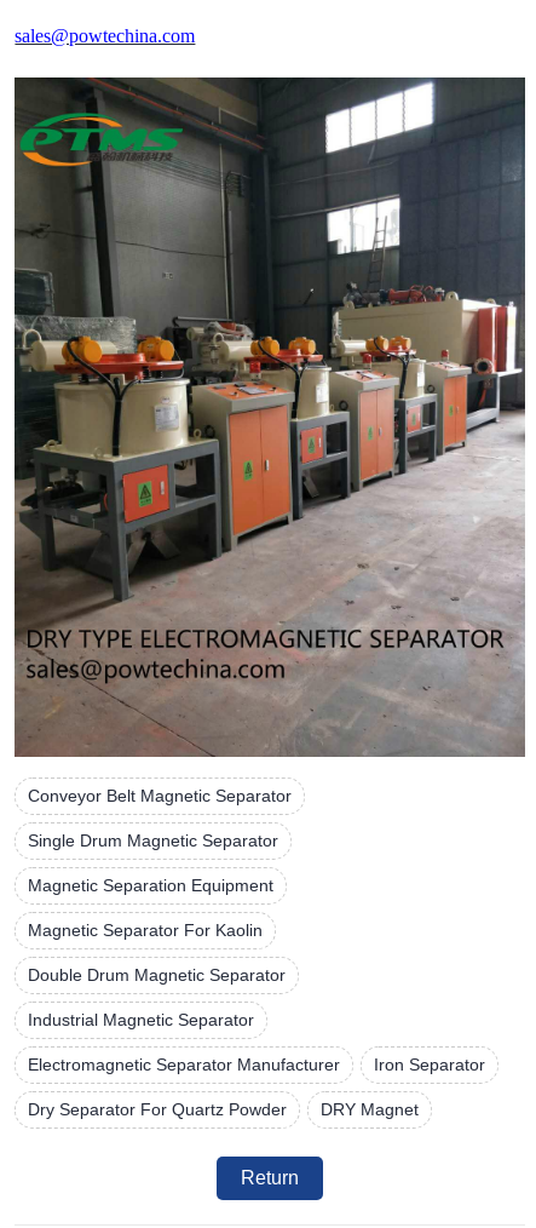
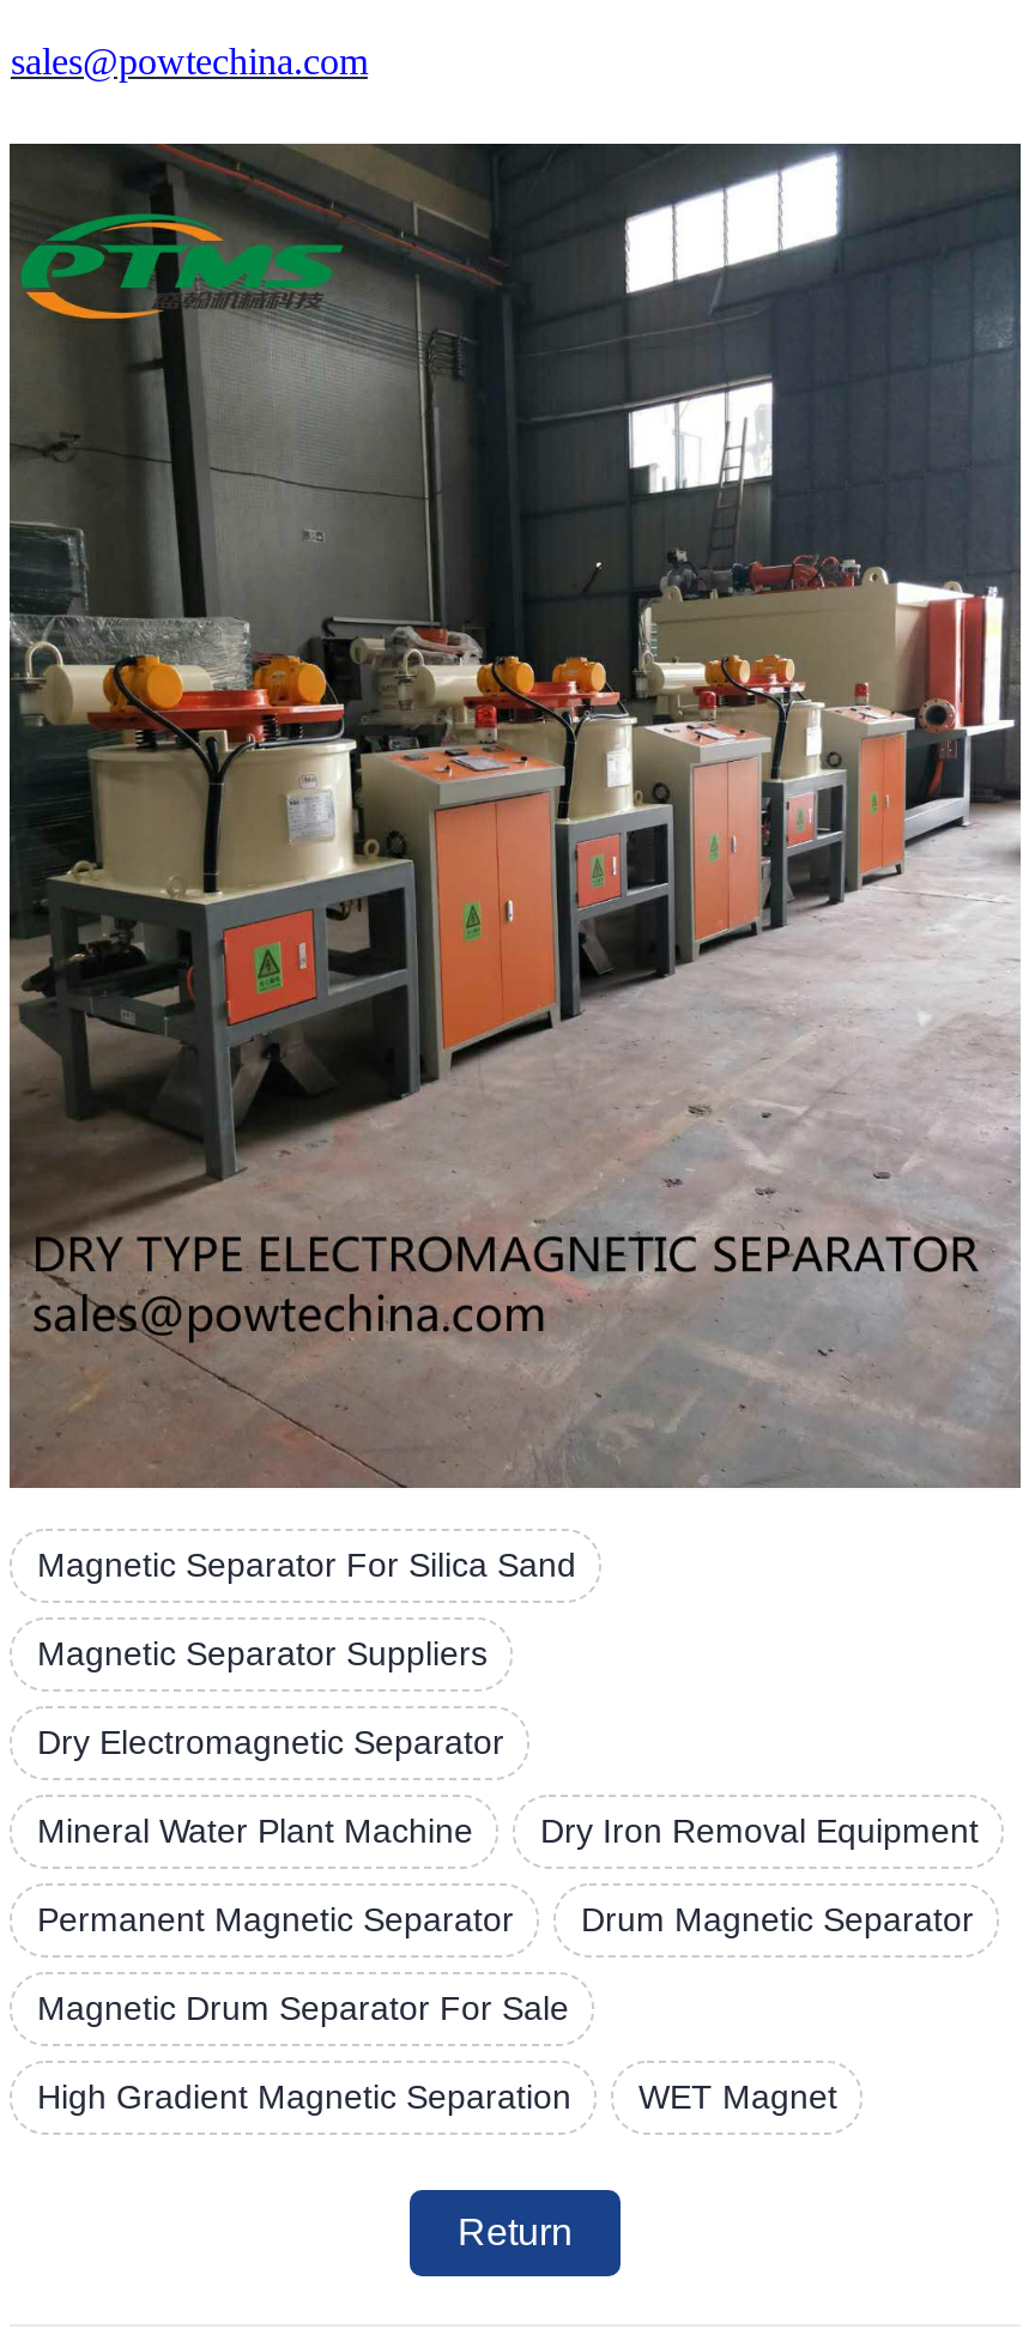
- Conveyor Belt Magnetic Separator
- Single Drum Magnetic Separator
- Magnetic Separation Equipment
- Magnetic Separator For Kaolin
- Double Drum Magnetic Separator
- Industrial Magnetic Separator
- Electromagnetic Separator Manufacturer
- Iron Separator
- Dry Separator For Quartz Powder
- DRY Magnet
+ Magnetic Separator For Silica Sand
+ Magnetic Separator Suppliers
+ Dry Electromagnetic Separator
+ Mineral Water Plant Machine
+ Dry Iron Removal Equipment
+ Permanent Magnetic Separator
+ Drum Magnetic Separator
+ Magnetic Drum Separator For Sale
+ High Gradient Magnetic Separation
+ WET Magnet
